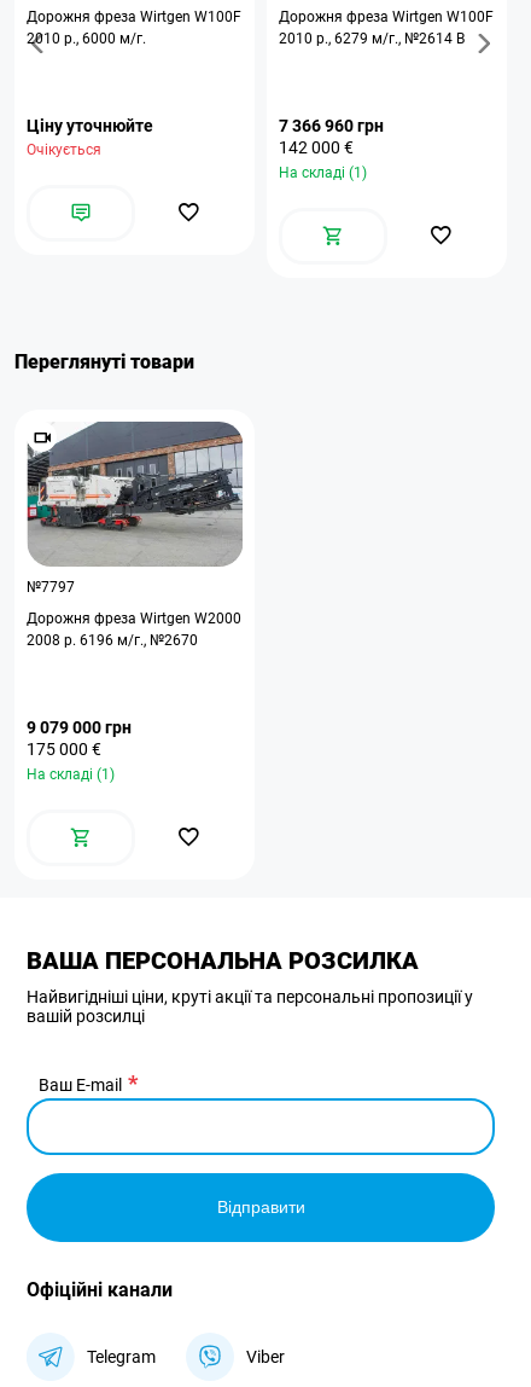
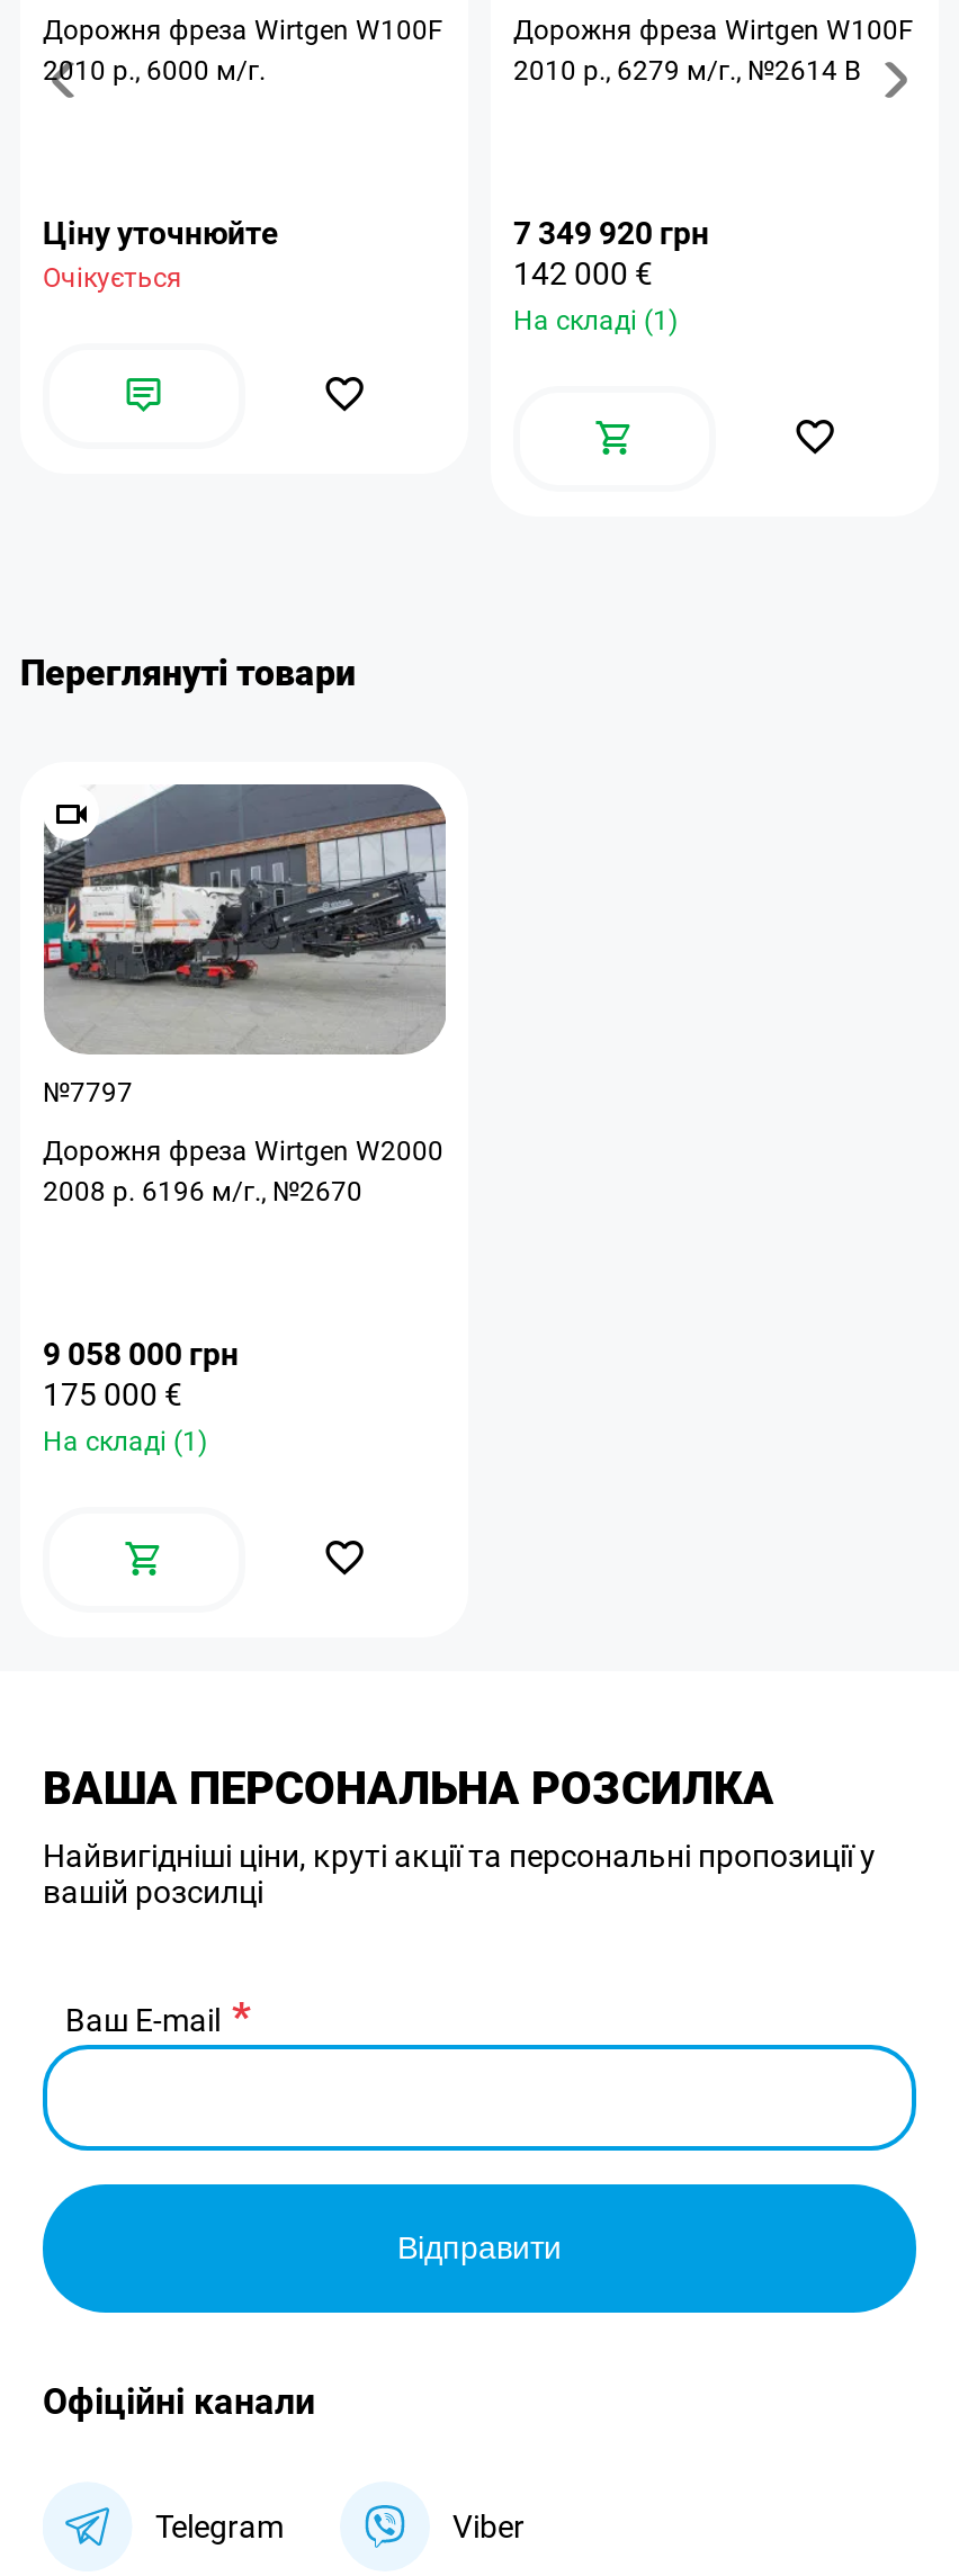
- 7 366 960 грн
+ 7 349 920 грн

- 9 079 000 грн
+ 9 058 000 грн
